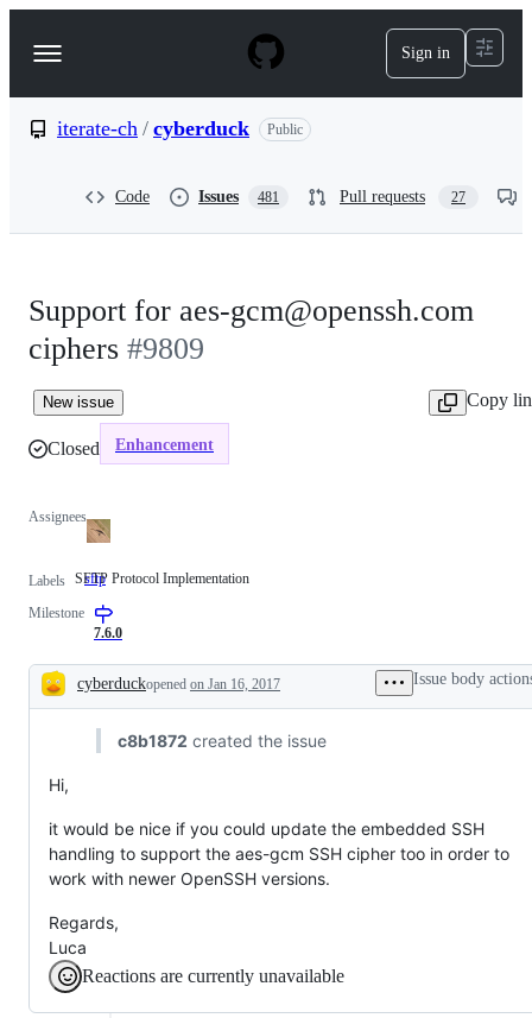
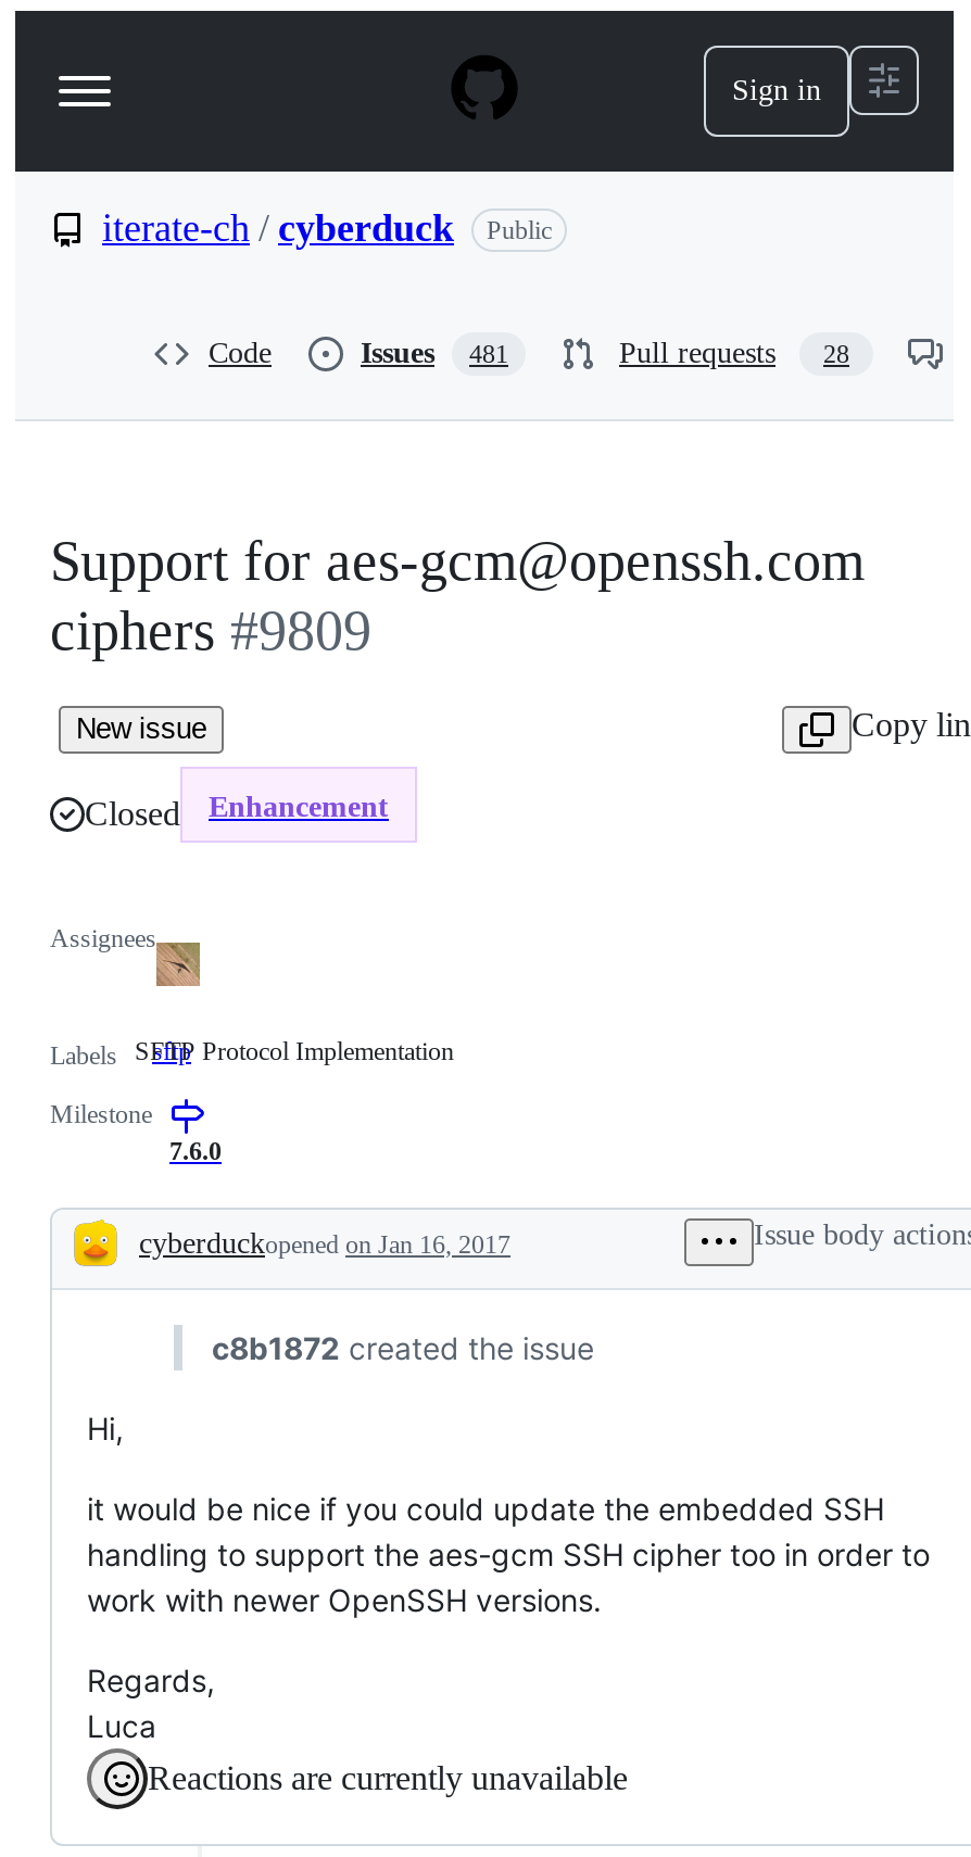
- Pull requests 27
+ Pull requests 28
